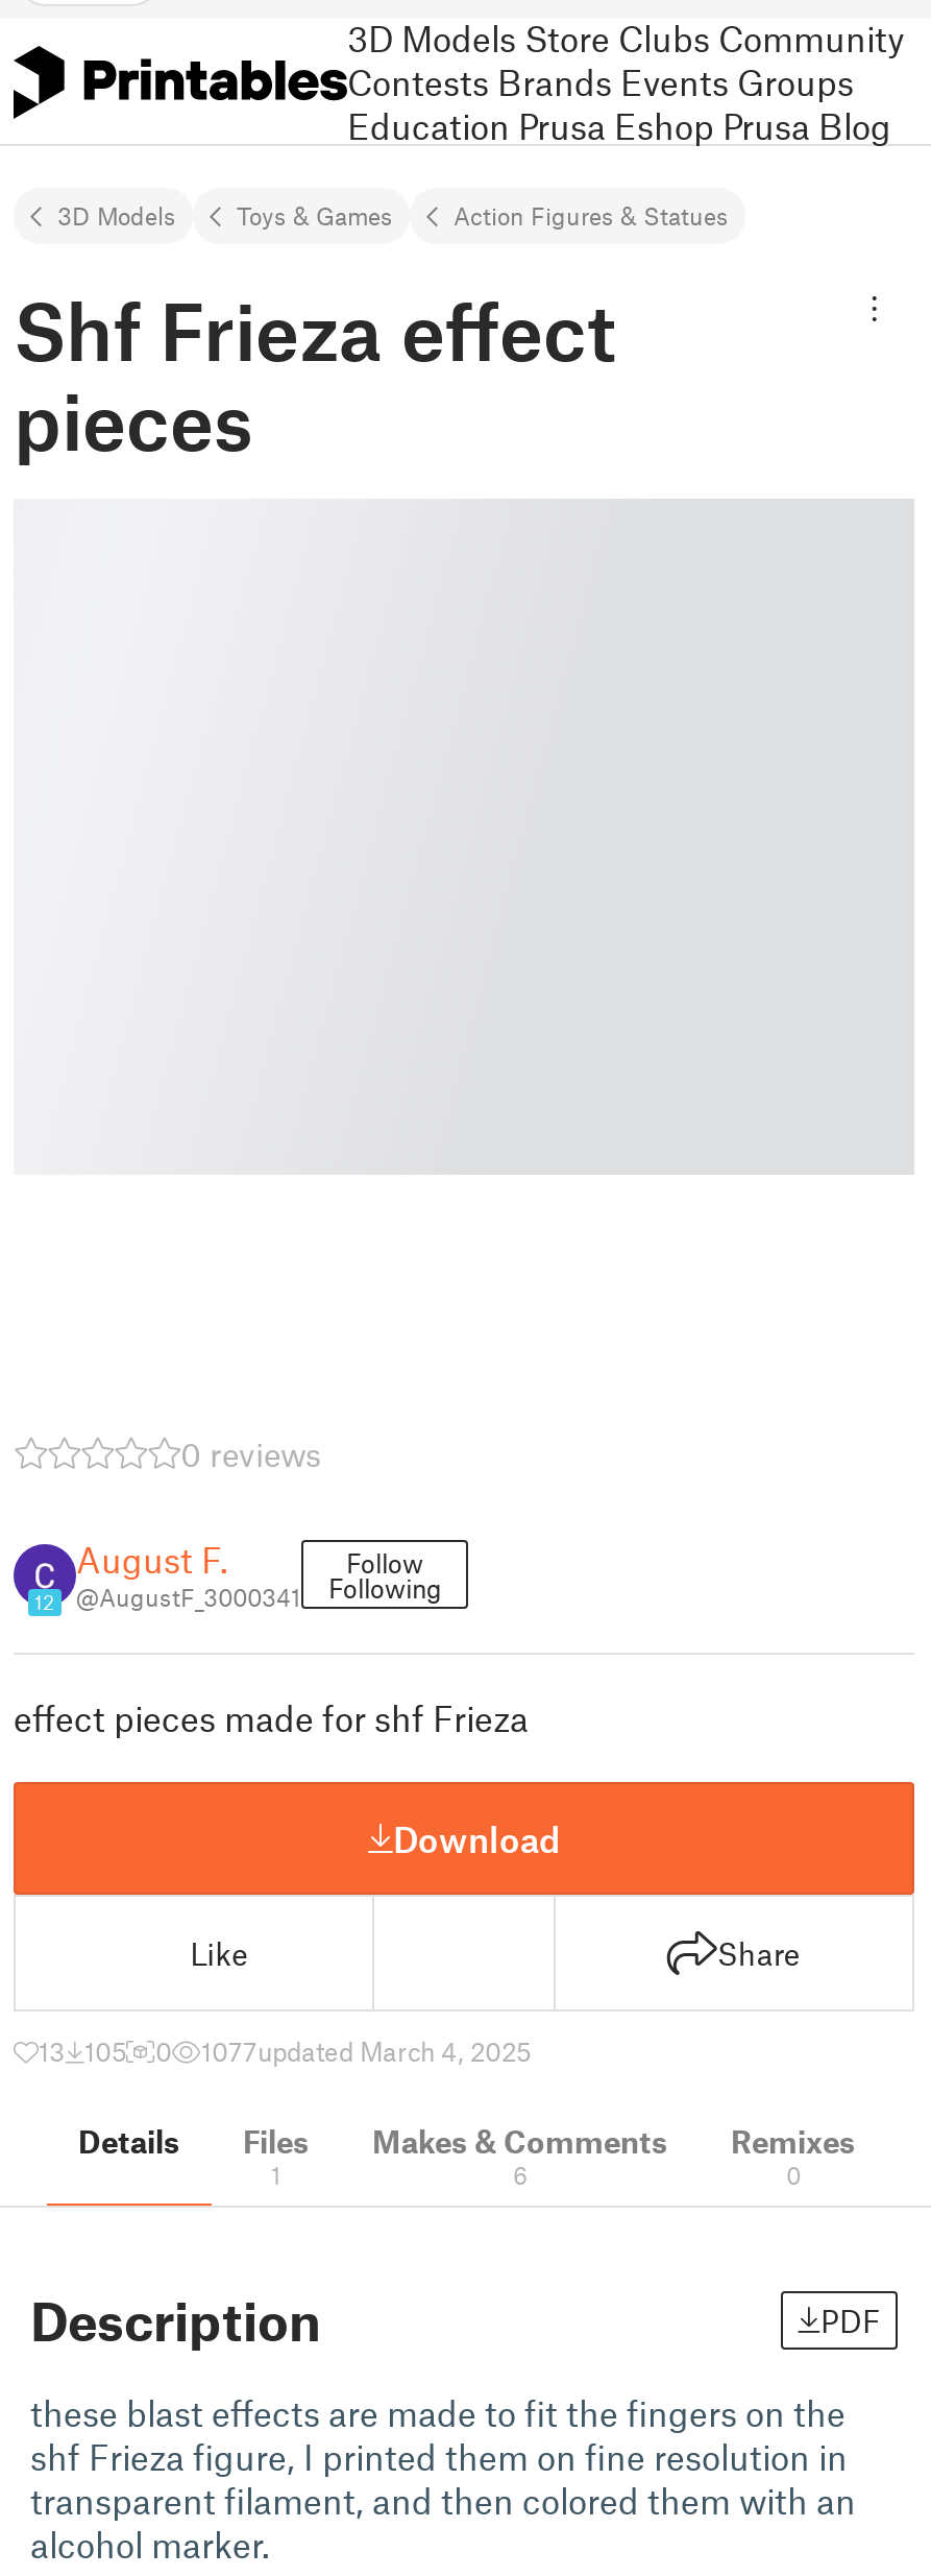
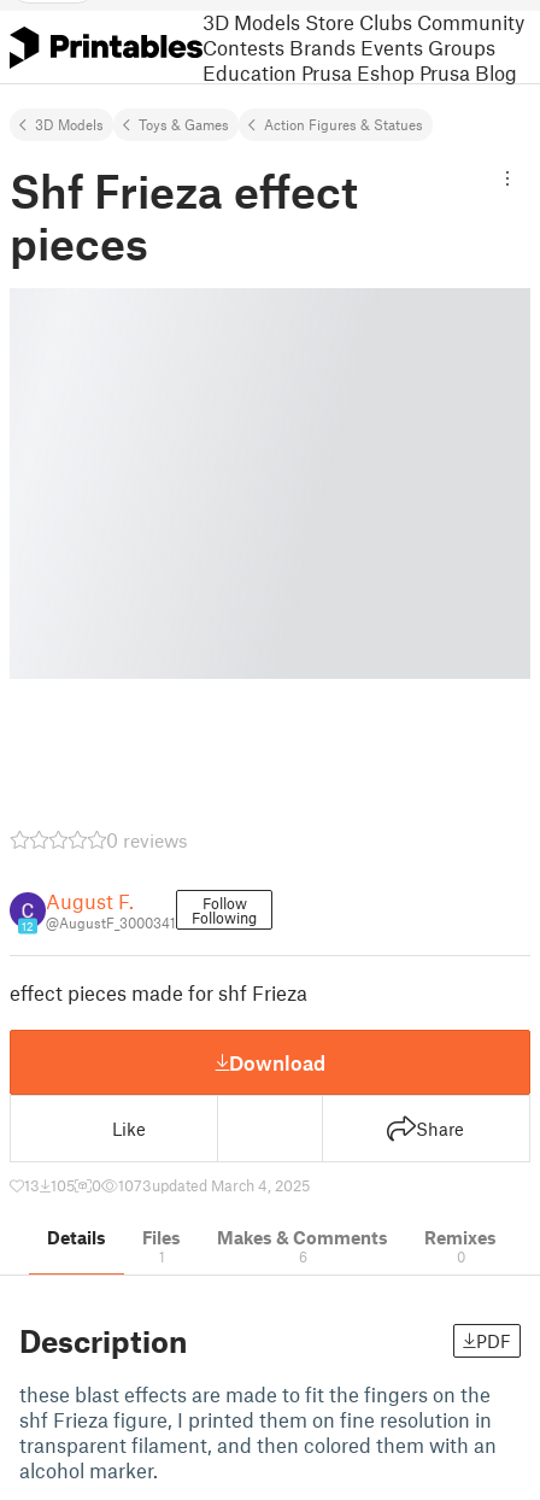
- 1077updated March 4, 2025
+ 1073updated March 4, 2025
